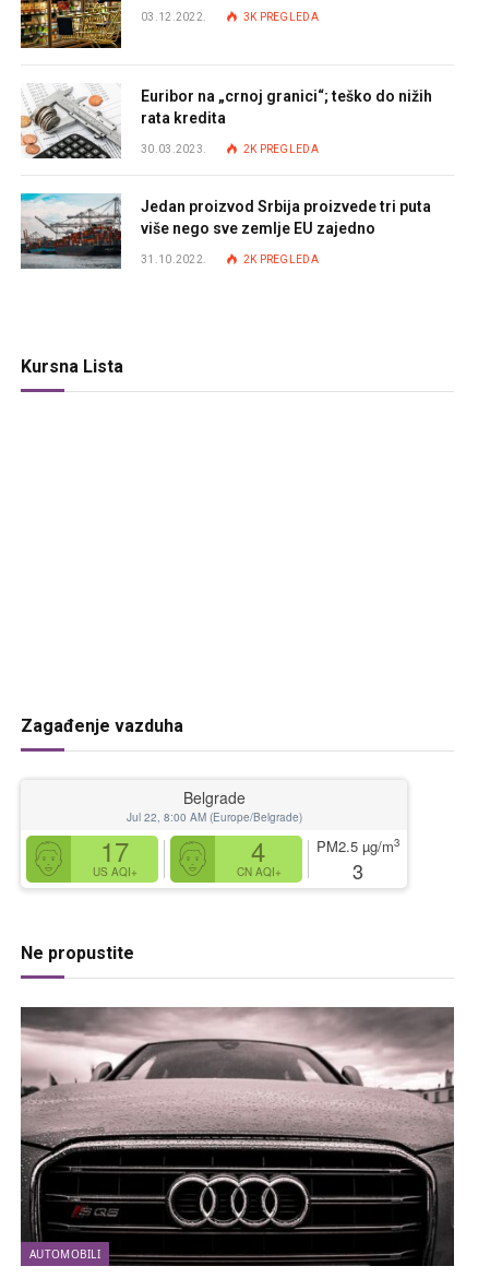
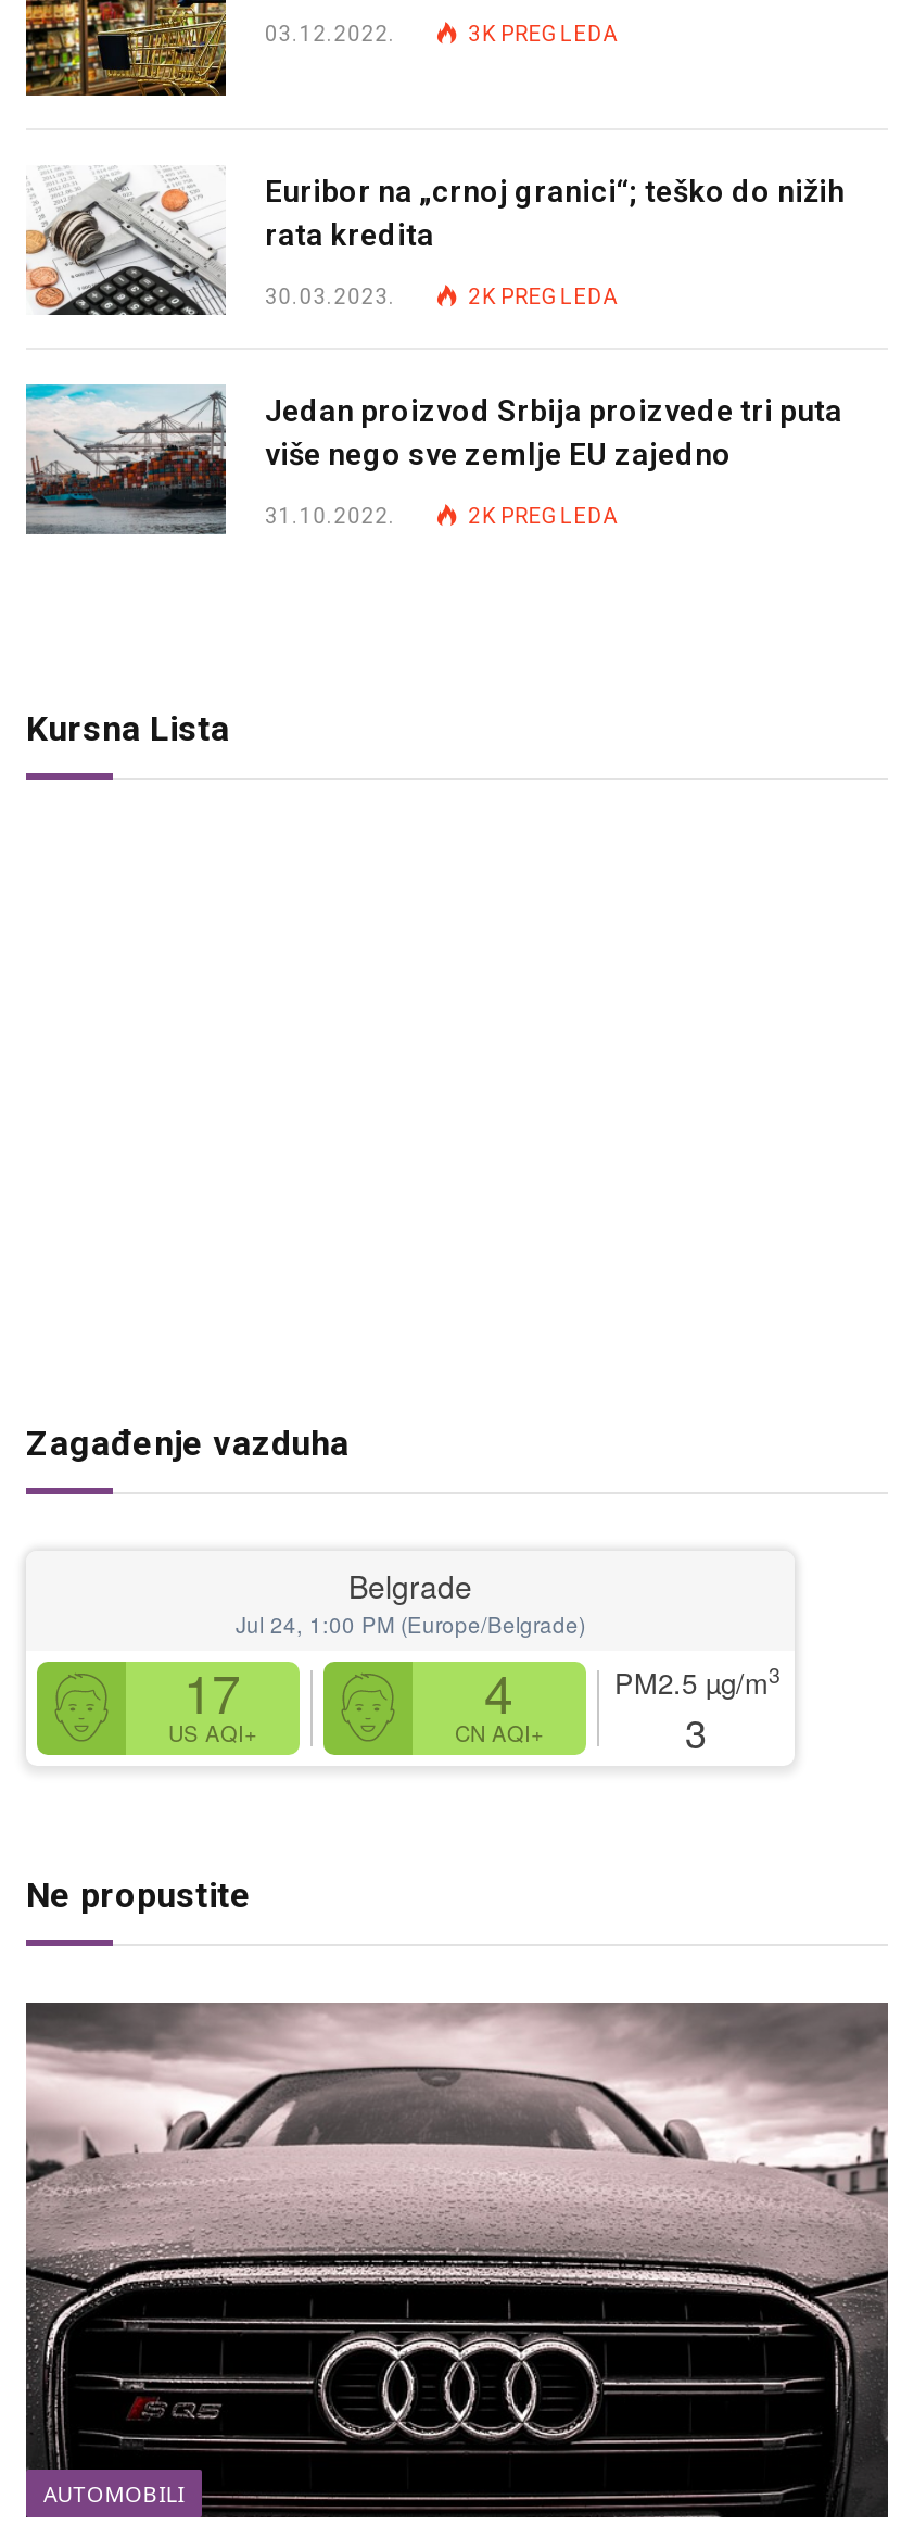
- Jul 22, 8:00 AM (Europe/Belgrade)
+ Jul 24, 1:00 PM (Europe/Belgrade)
